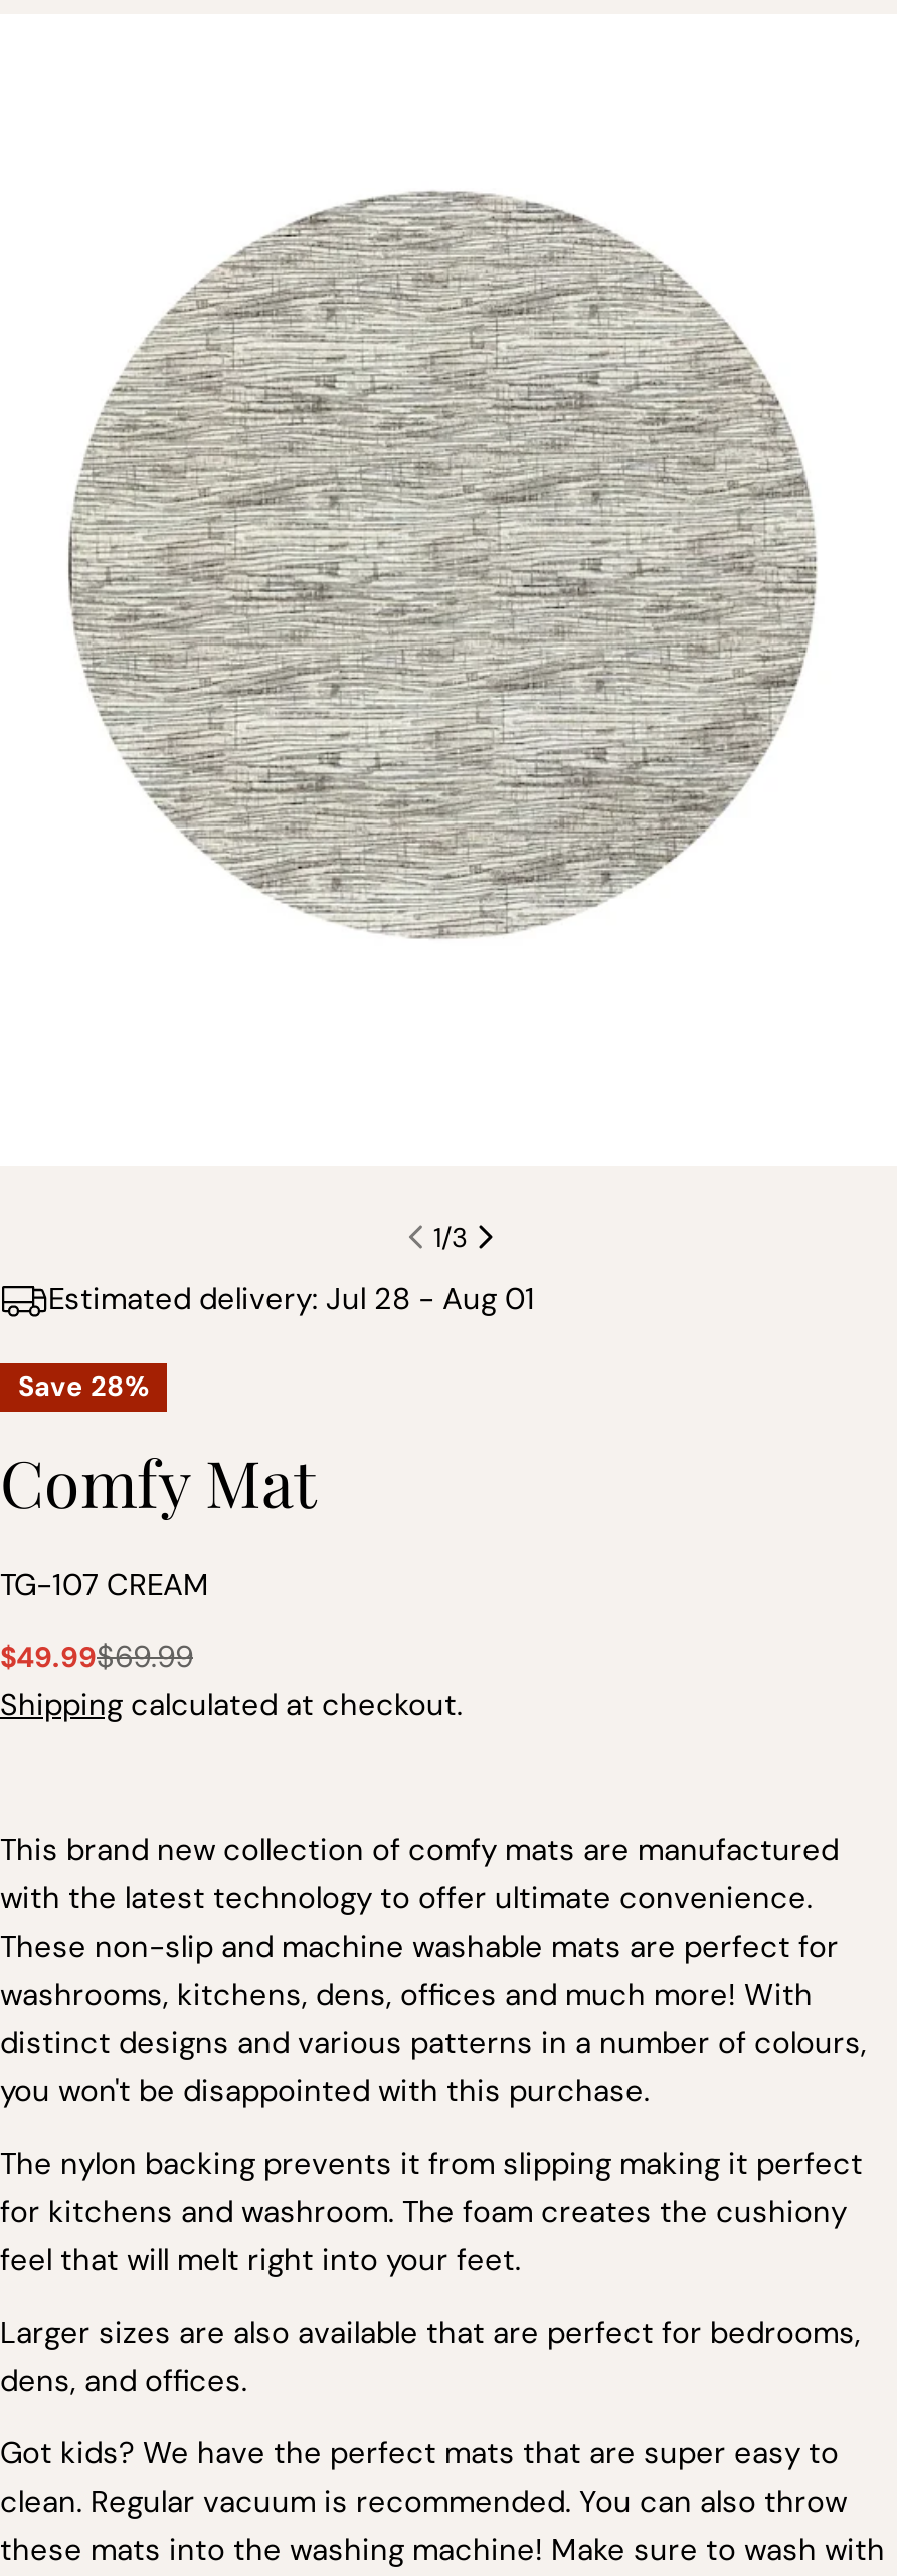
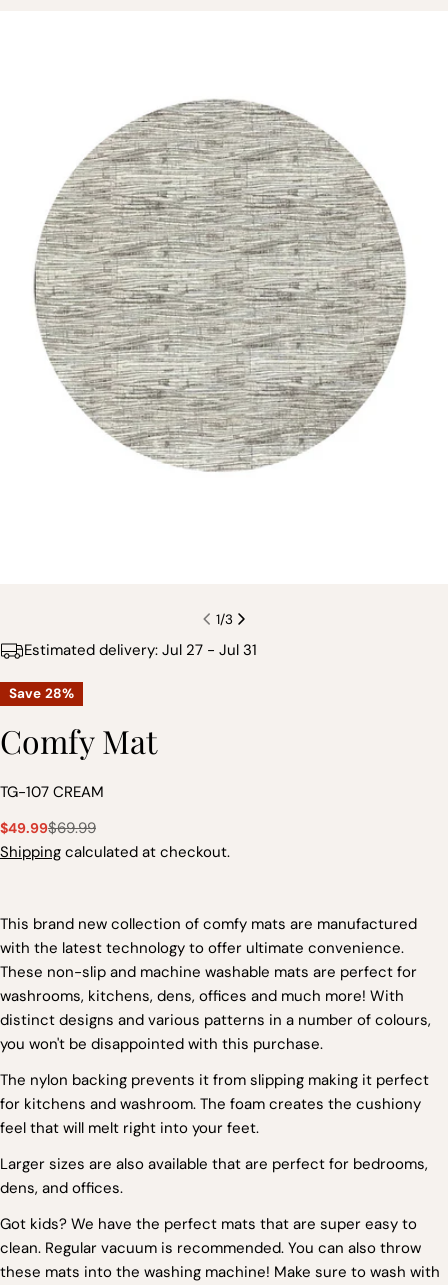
- Estimated delivery: Jul 28 - Aug 01
+ Estimated delivery: Jul 27 - Jul 31
